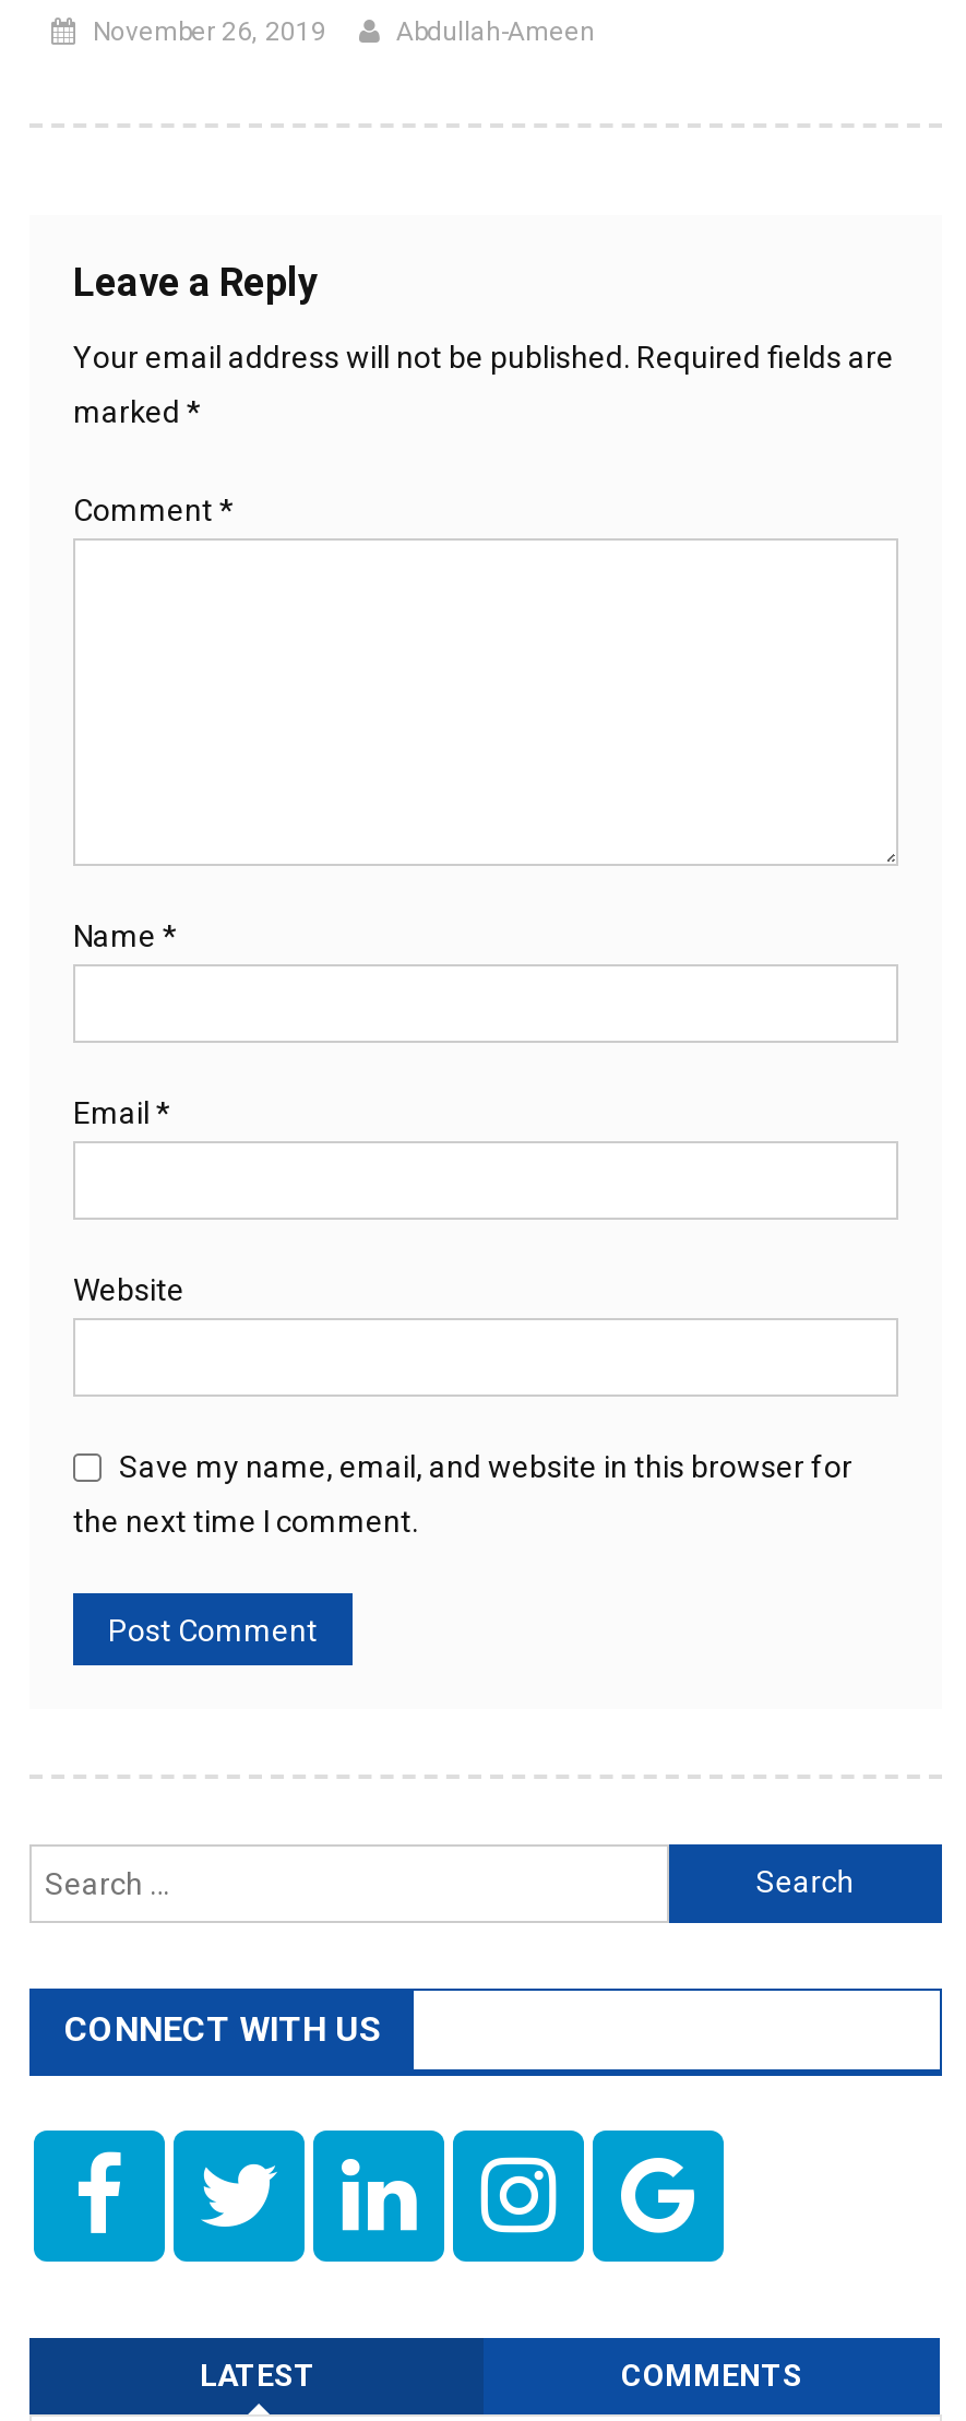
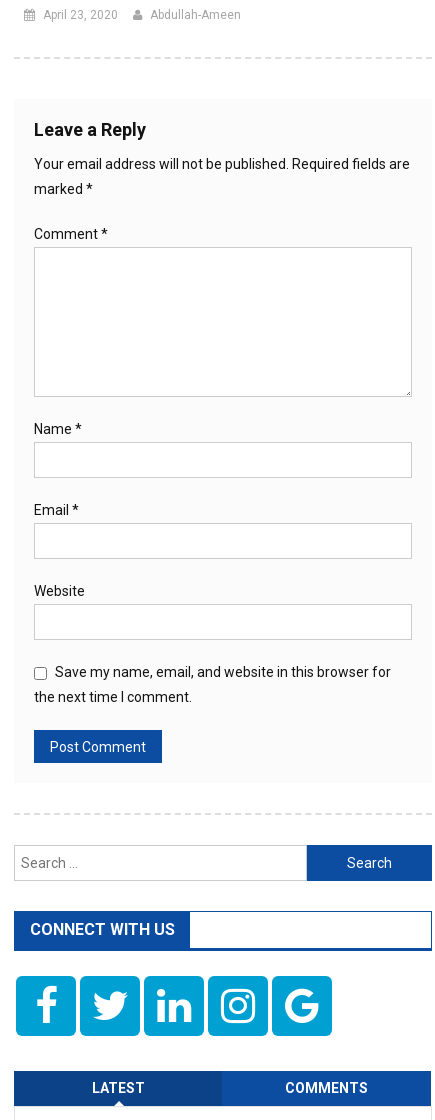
- November 26, 2019
+ April 23, 2020
